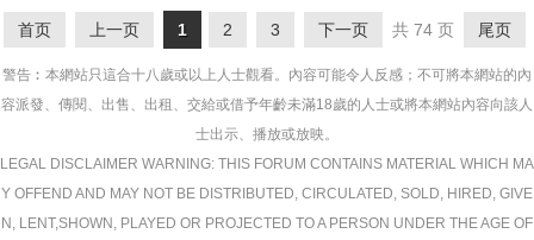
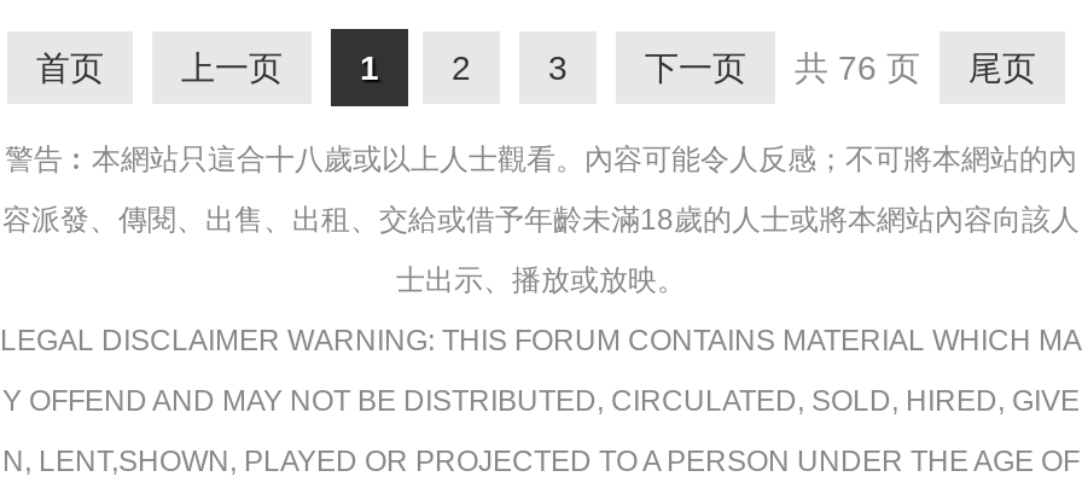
- 首页 上一页 1 2 3 下一页 共 74 页 尾页
+ 首页 上一页 1 2 3 下一页 共 76 页 尾页
